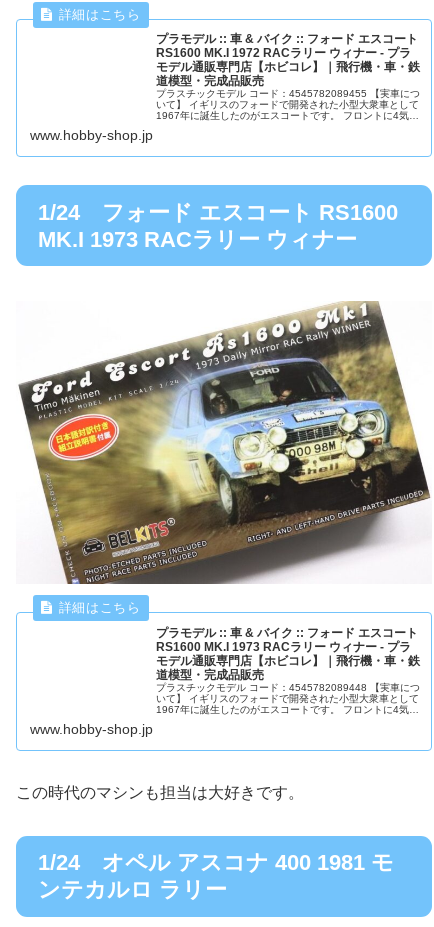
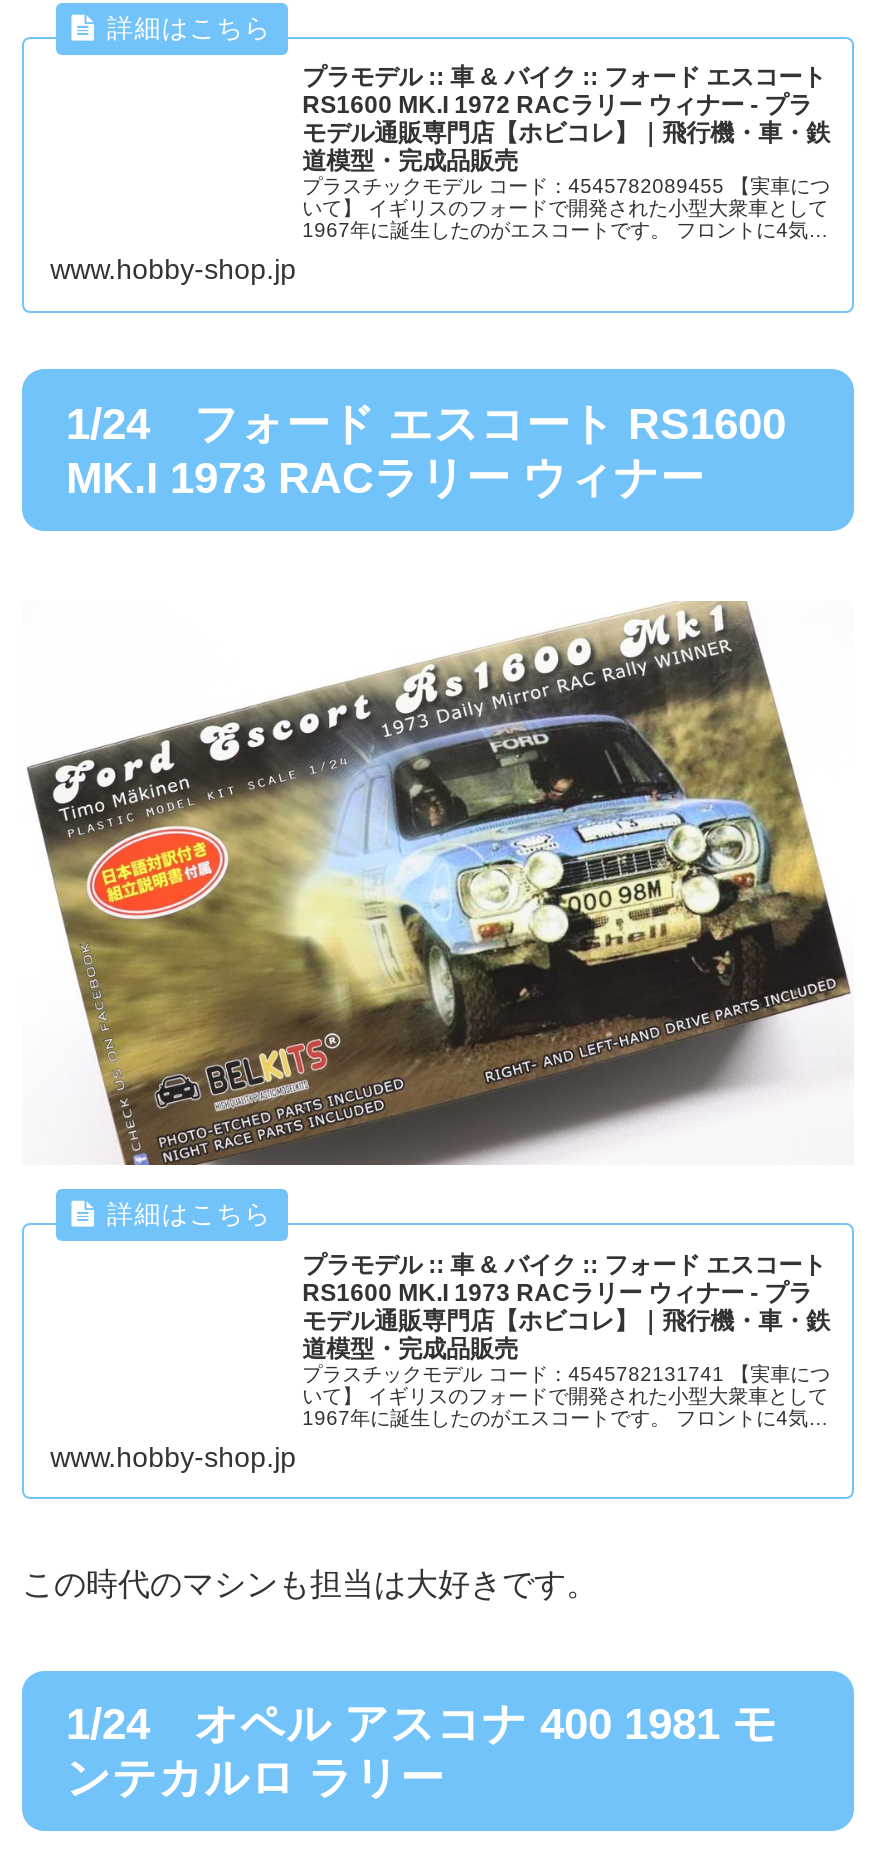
- プラスチックモデル コード：4545782089448 【実車につ
+ プラスチックモデル コード：4545782131741 【実車につ
